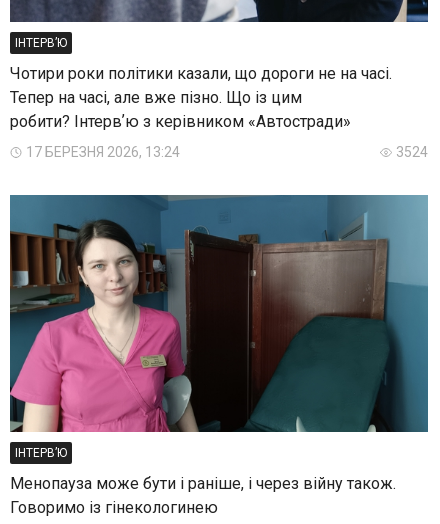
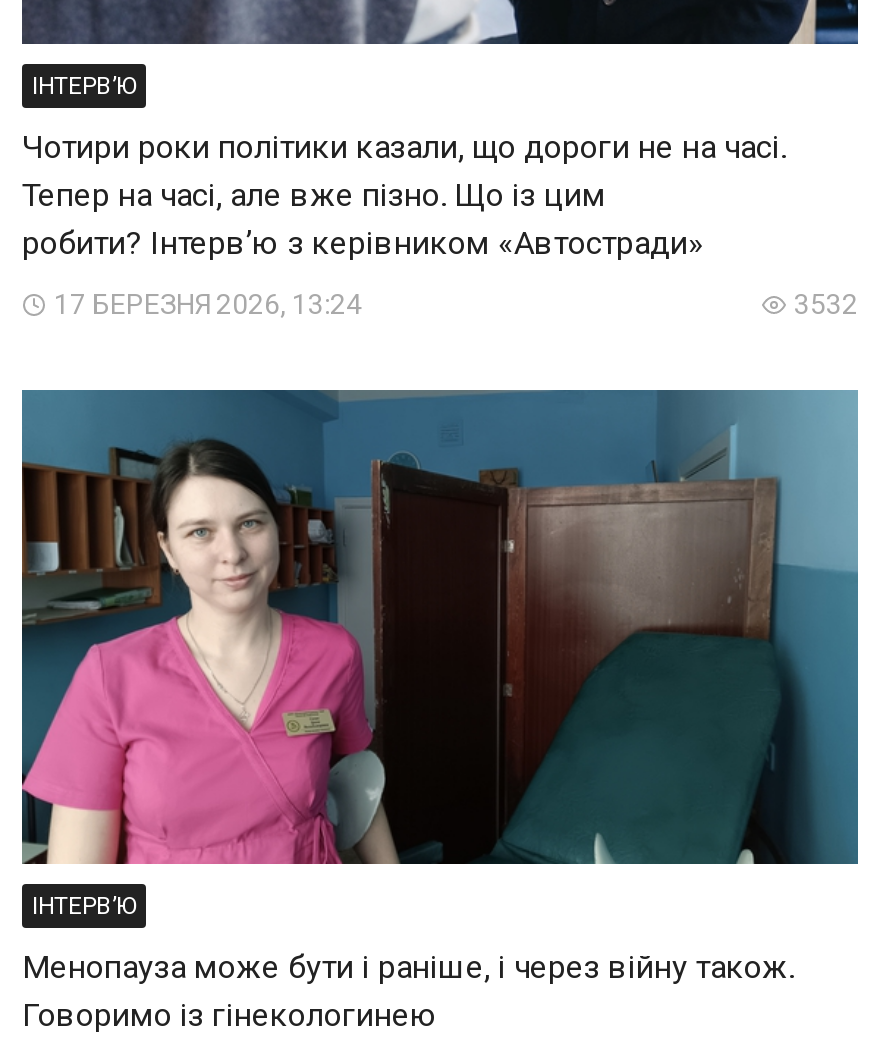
- 3524
+ 3532
